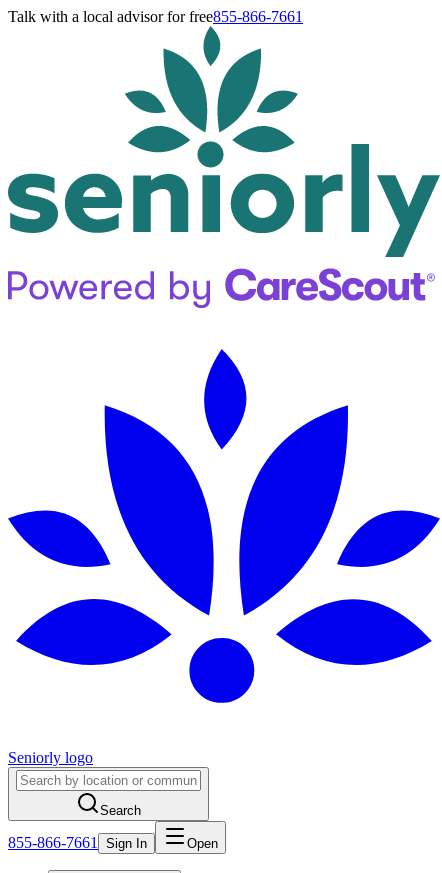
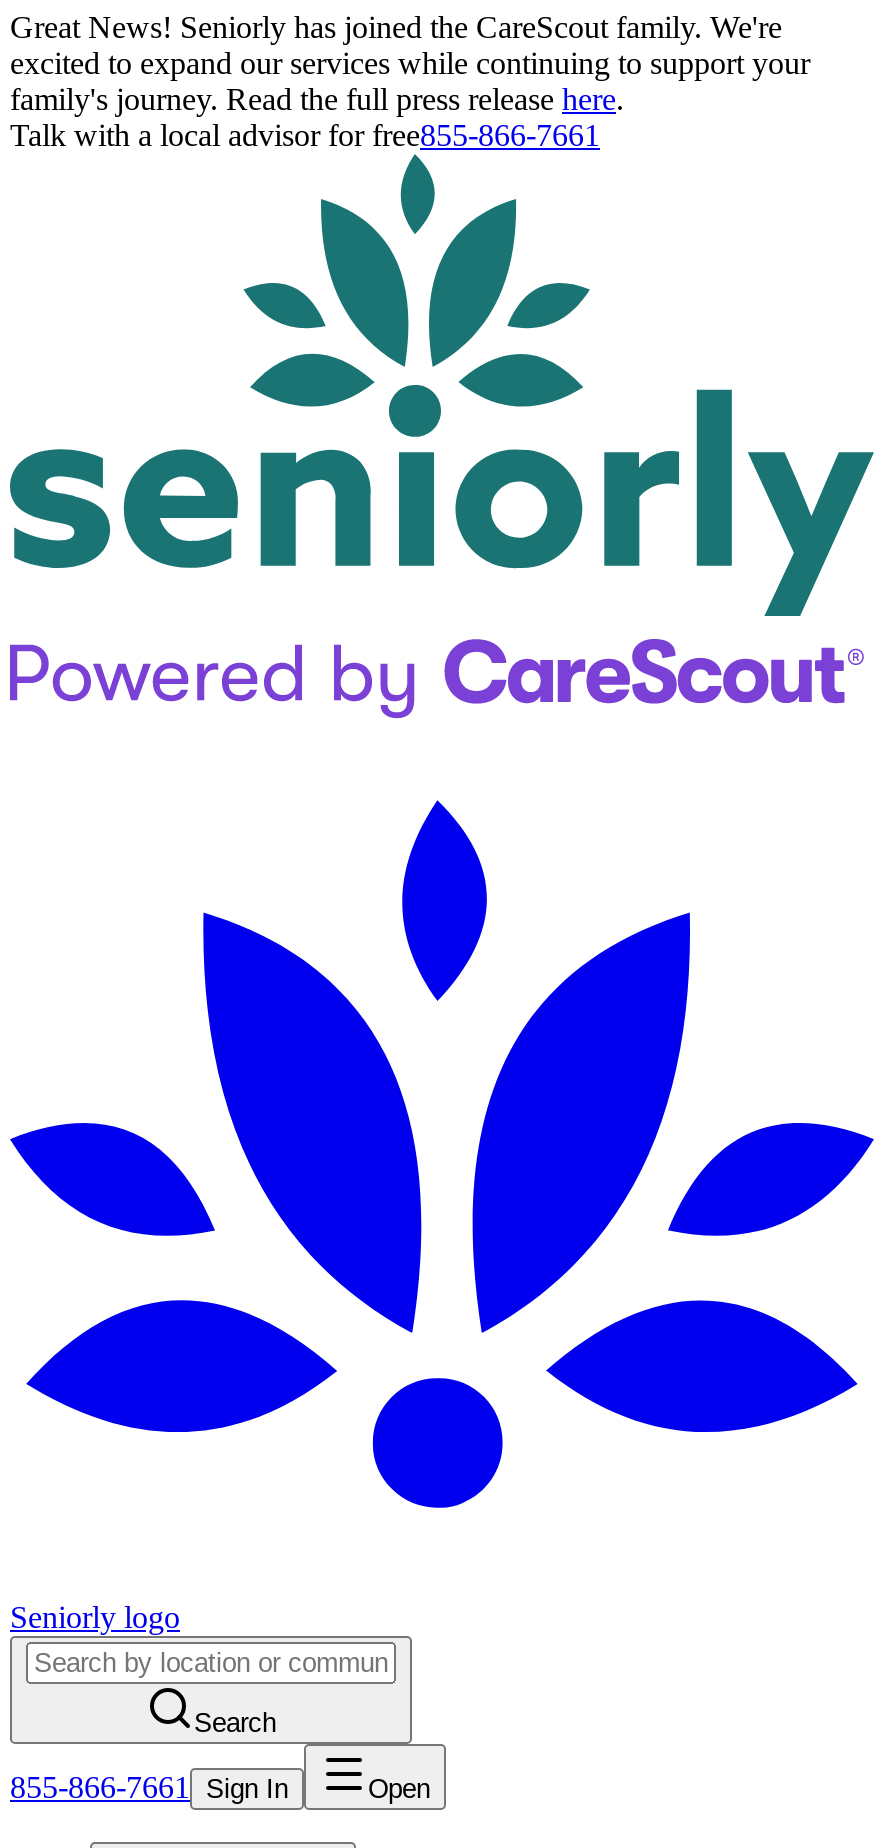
+ Great News! Seniorly has joined the CareScout family. We're
+ excited to expand our services while continuing to support your
+ family's journey. Read the full press release here.
